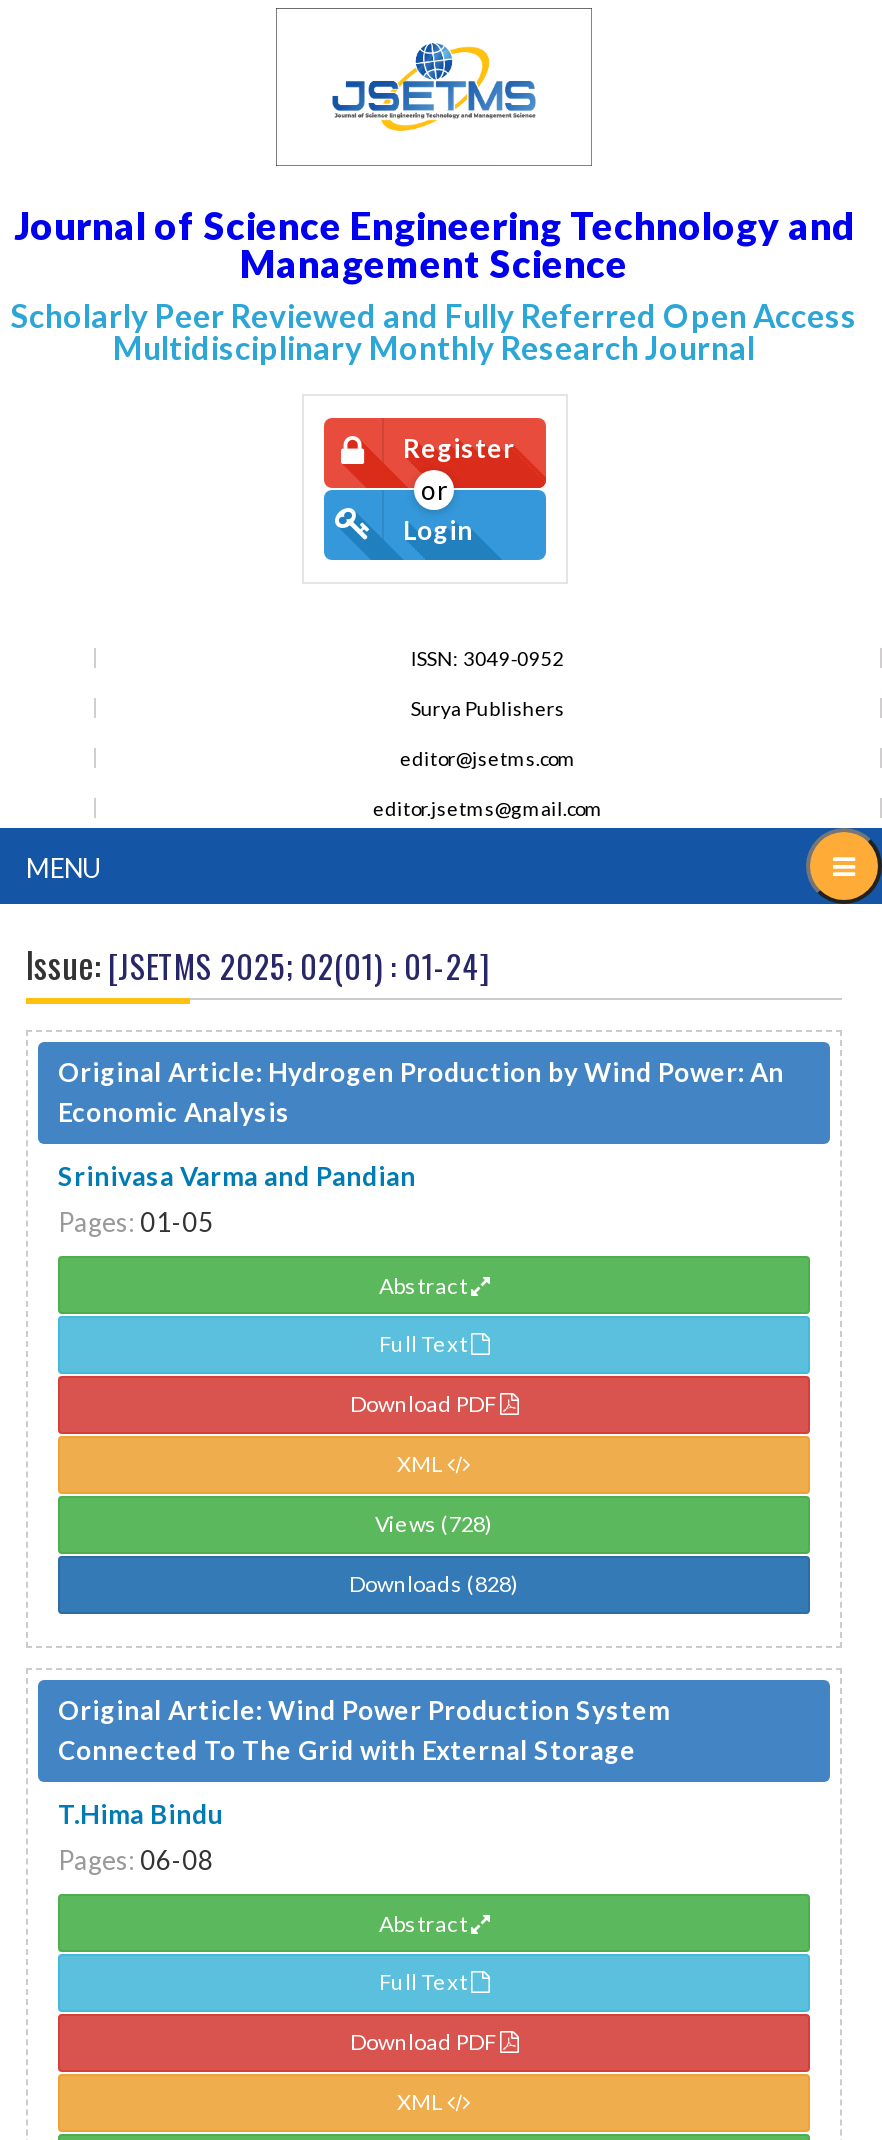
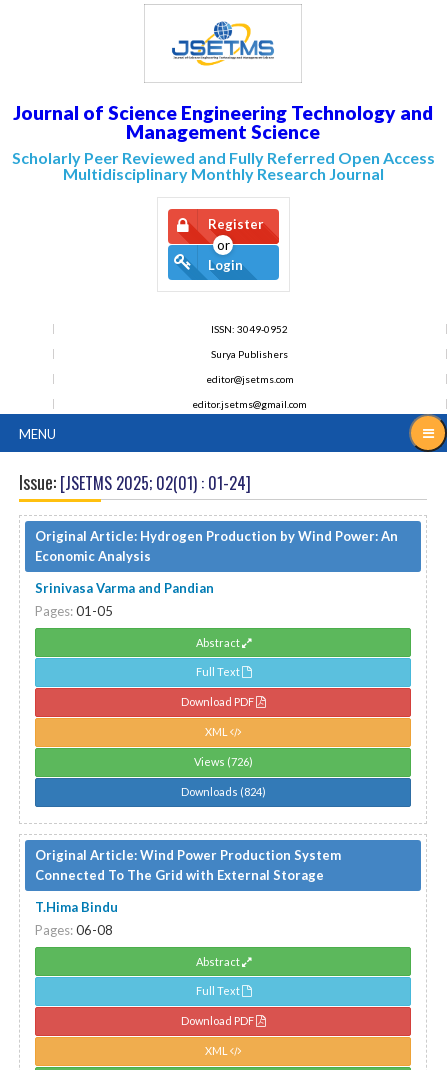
- Views (728)
+ Views (726)

- Downloads (828)
+ Downloads (824)
